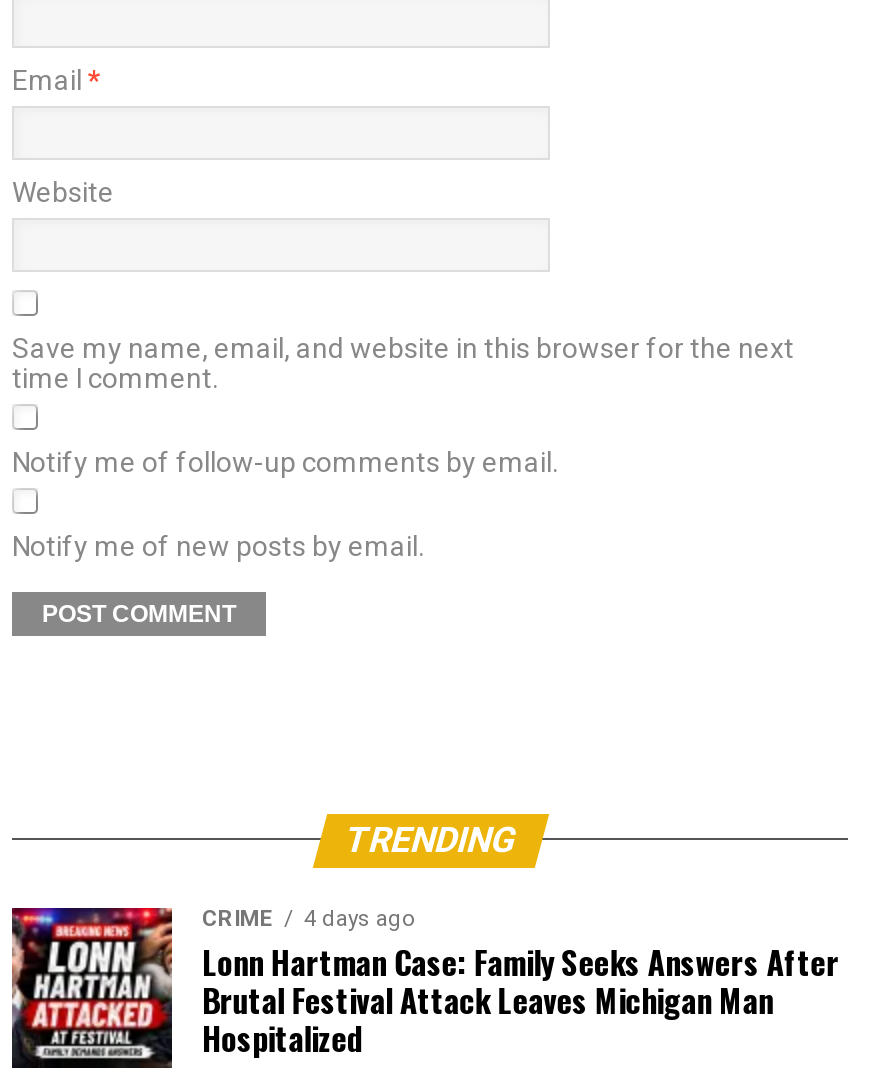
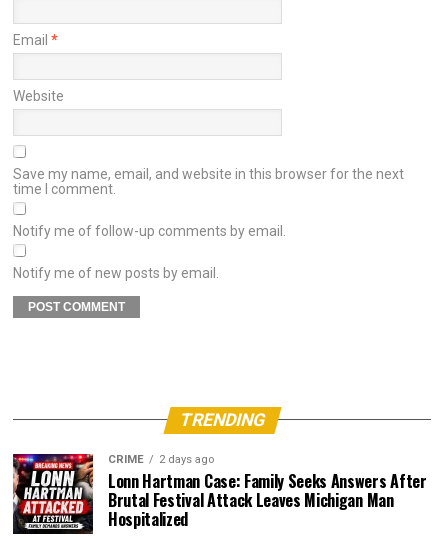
- CRIME 4 days ago
+ CRIME 2 days ago
